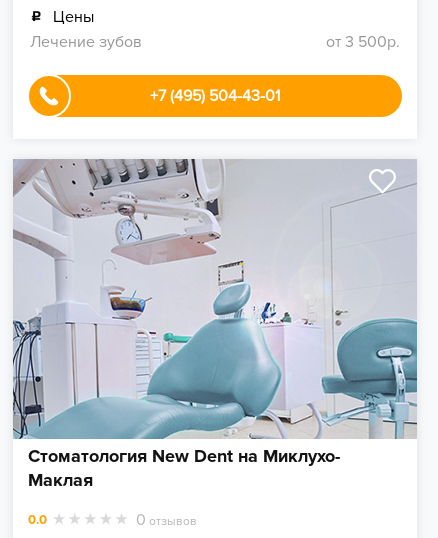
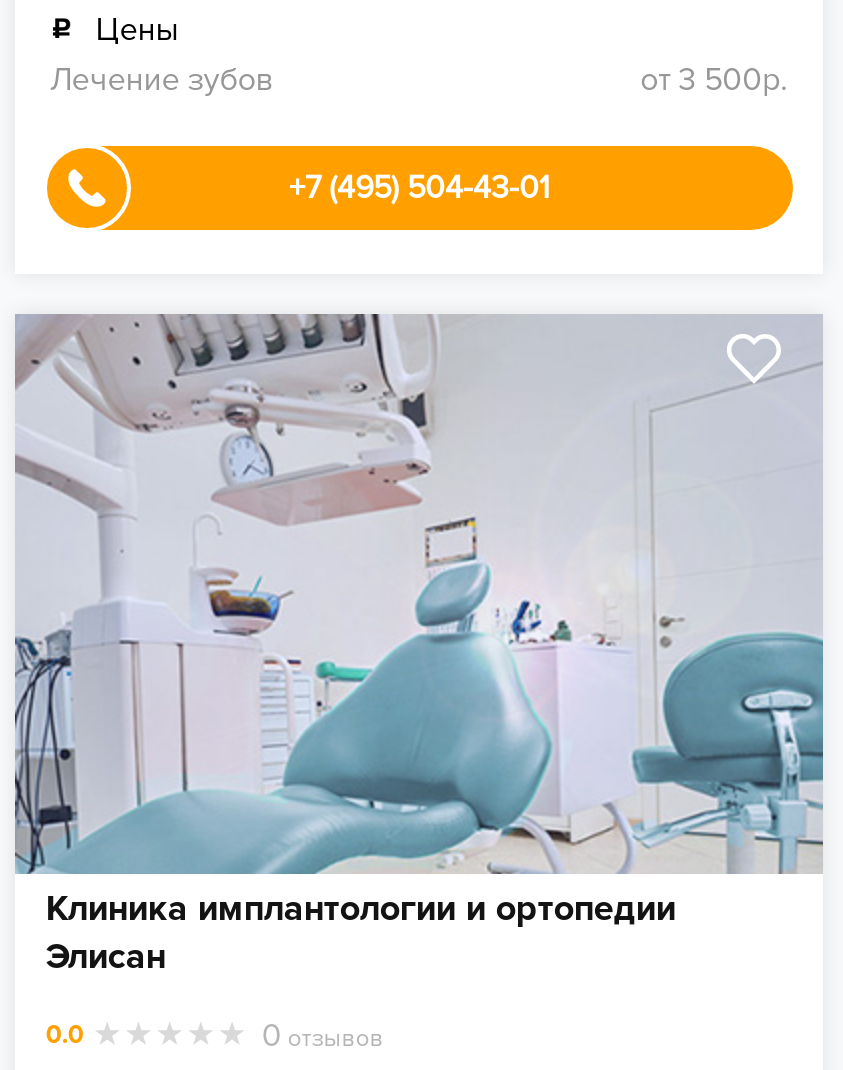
- Стоматология New Dent на Миклухо-
- Маклая
+ Клиника имплантологии и ортопедии
+ Элисан
